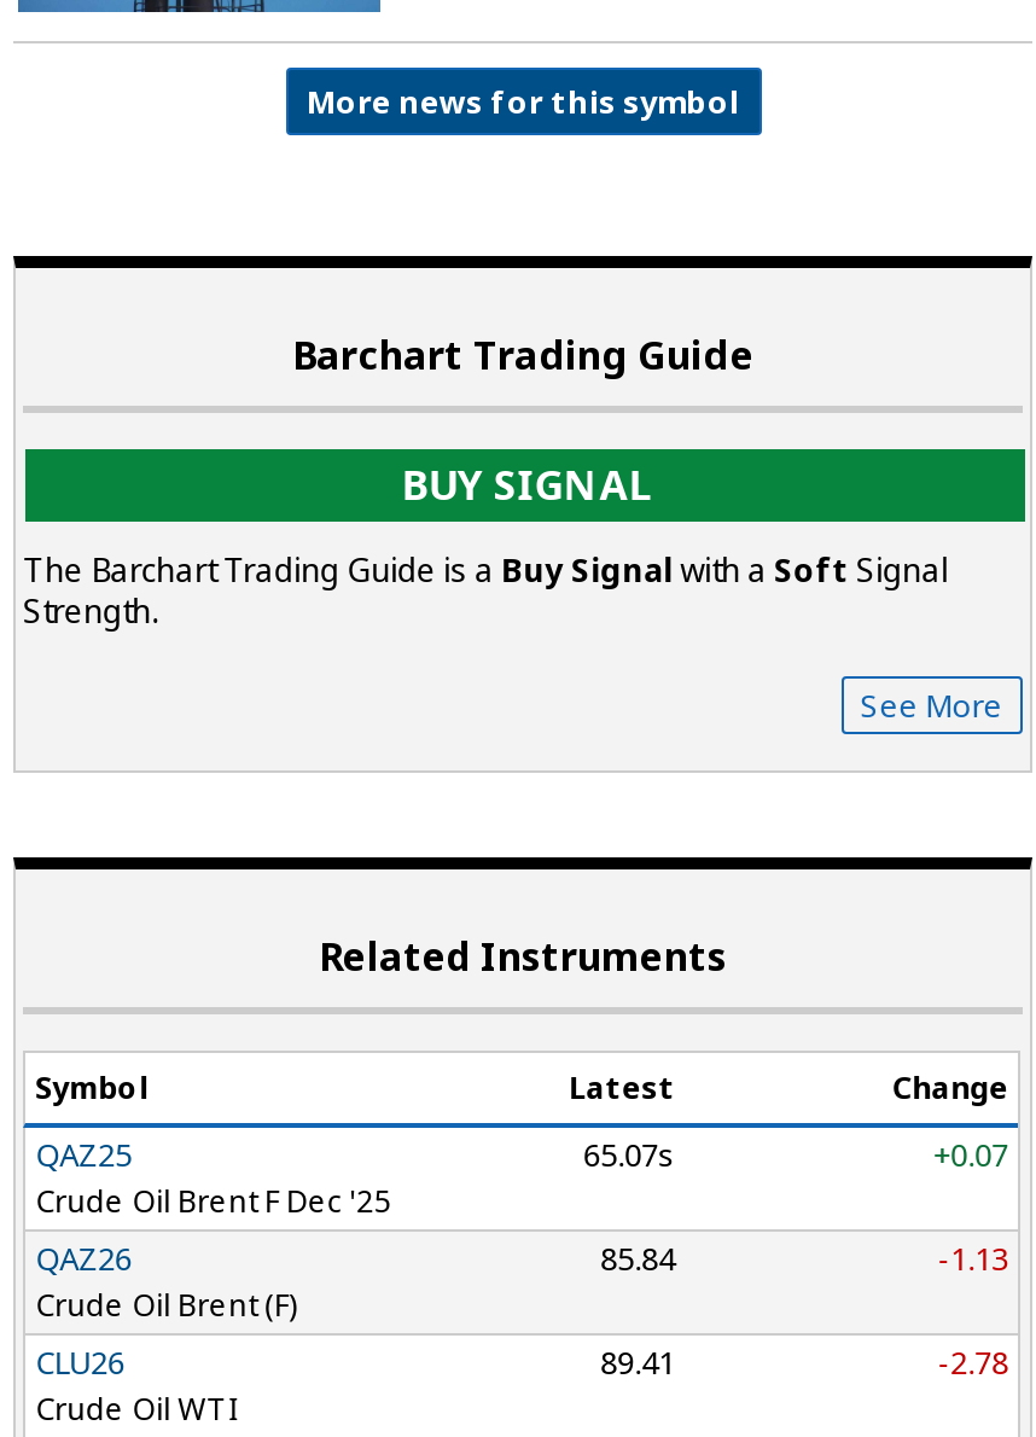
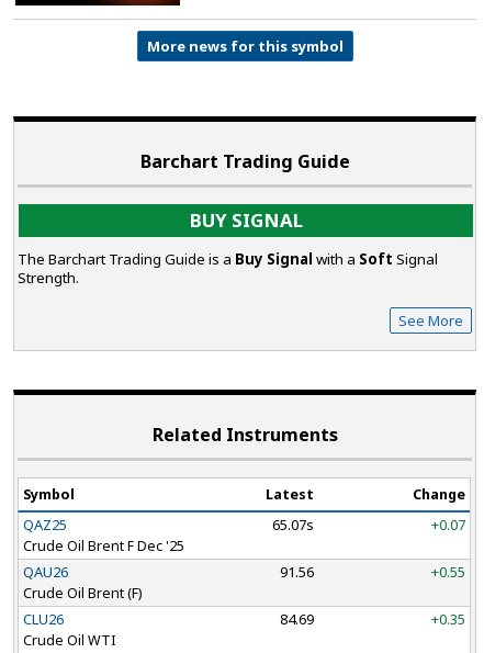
- QAZ26
- 85.84
- -1.13
+ QAU26
+ 91.56
+ +0.55

- 89.41
+ 84.69

- -2.78
+ +0.35
